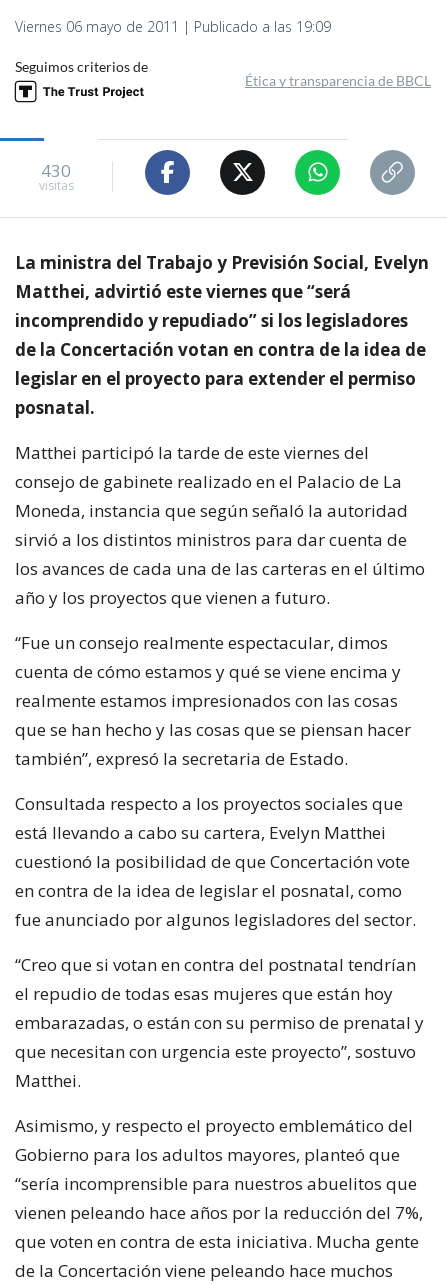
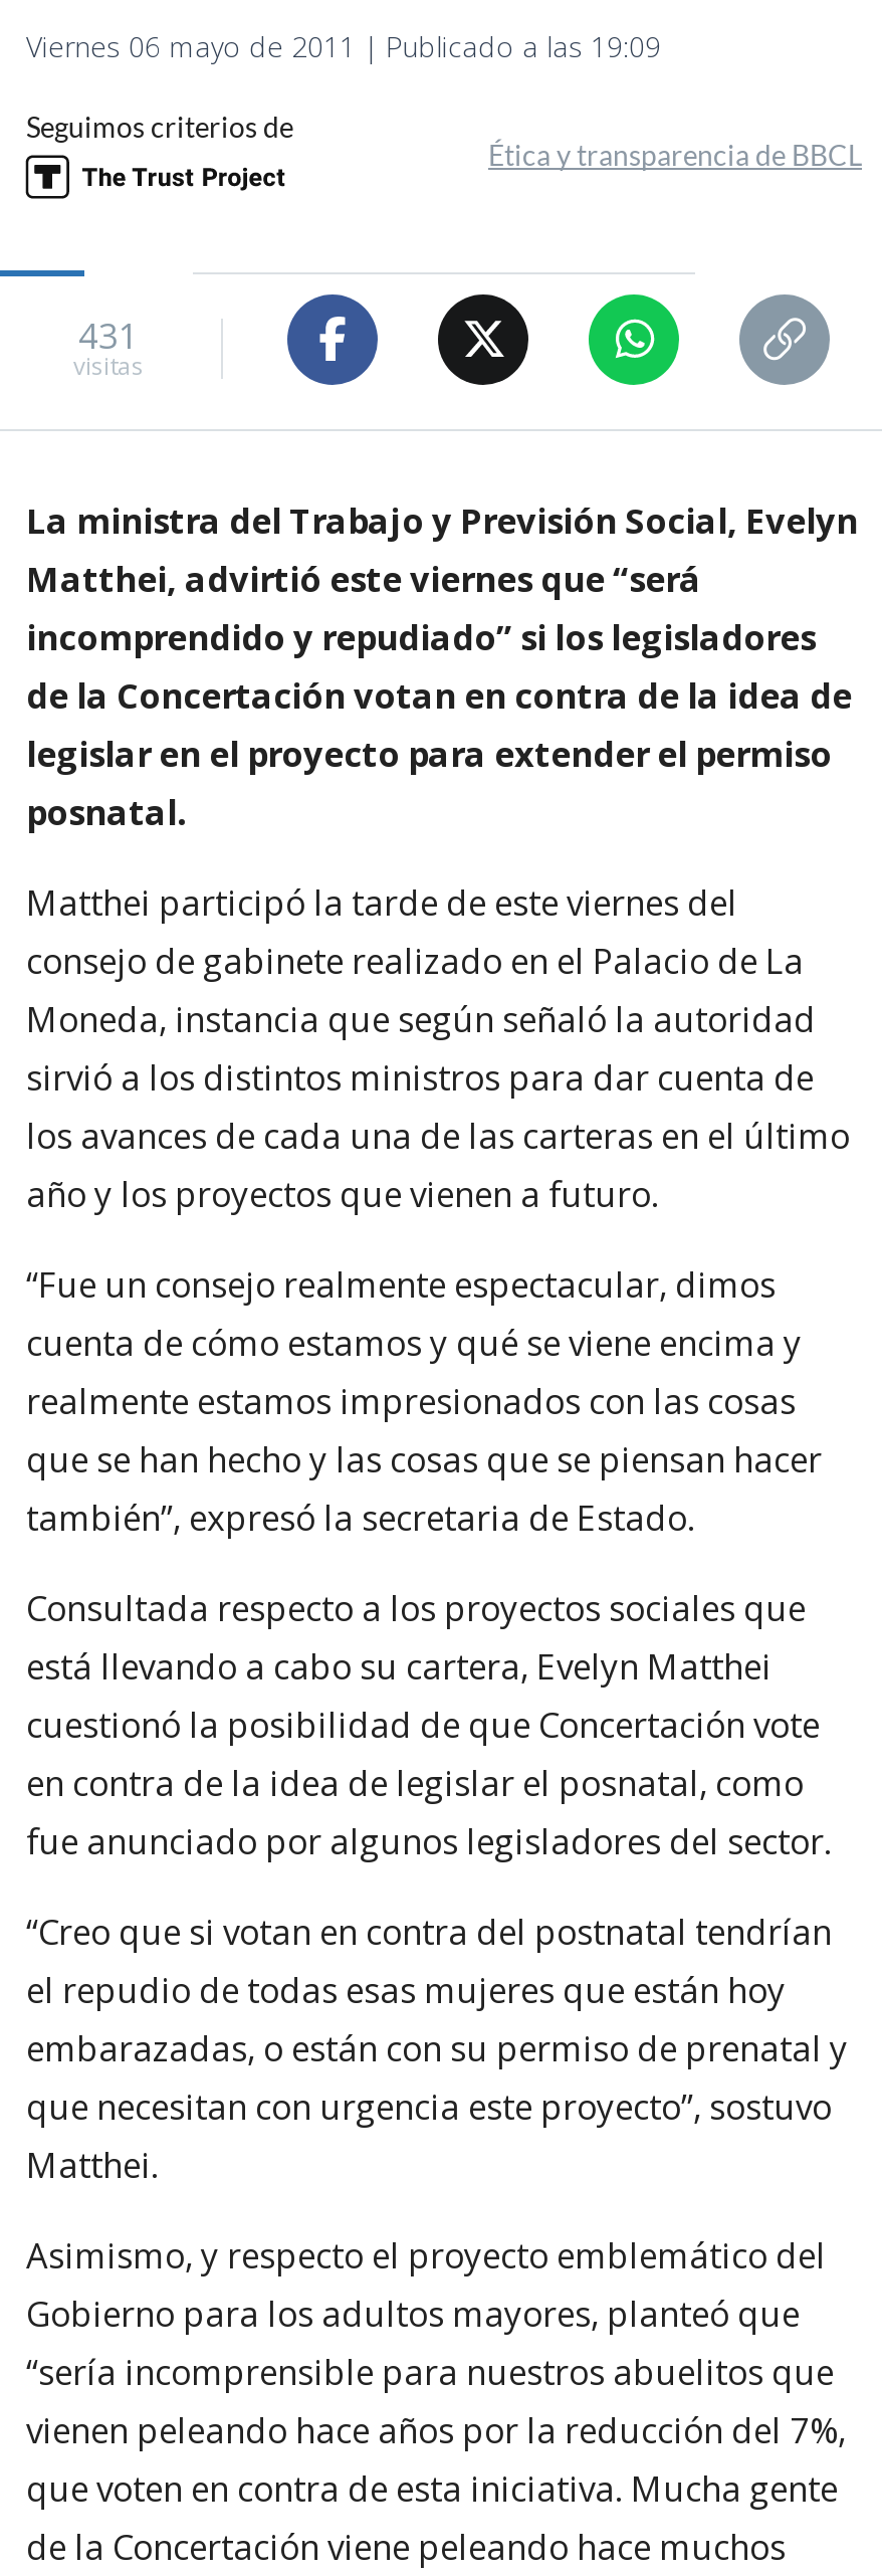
- 430
+ 431
